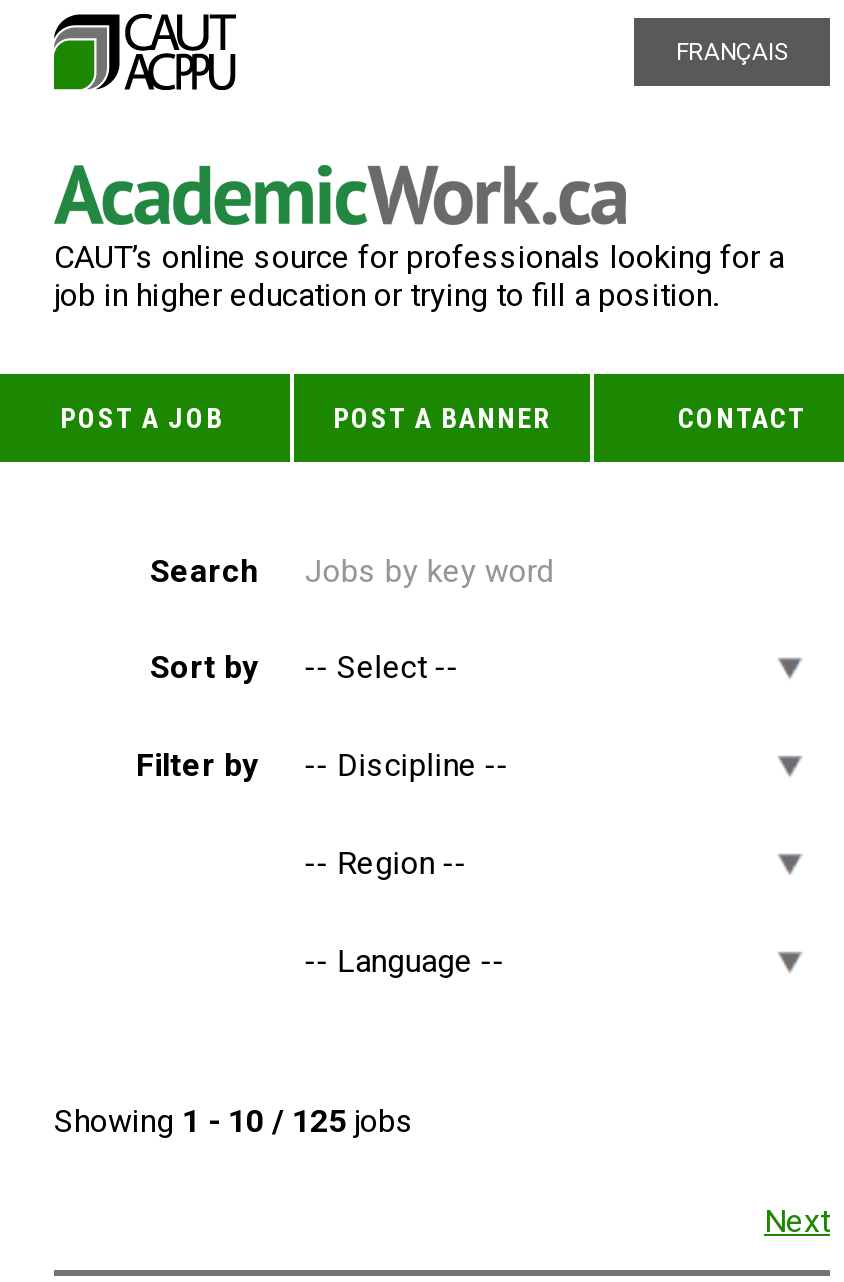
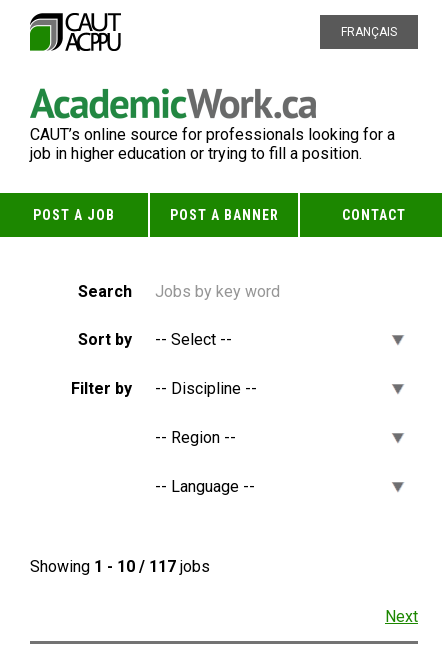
- Showing 1 - 10 / 125 jobs
+ Showing 1 - 10 / 117 jobs
